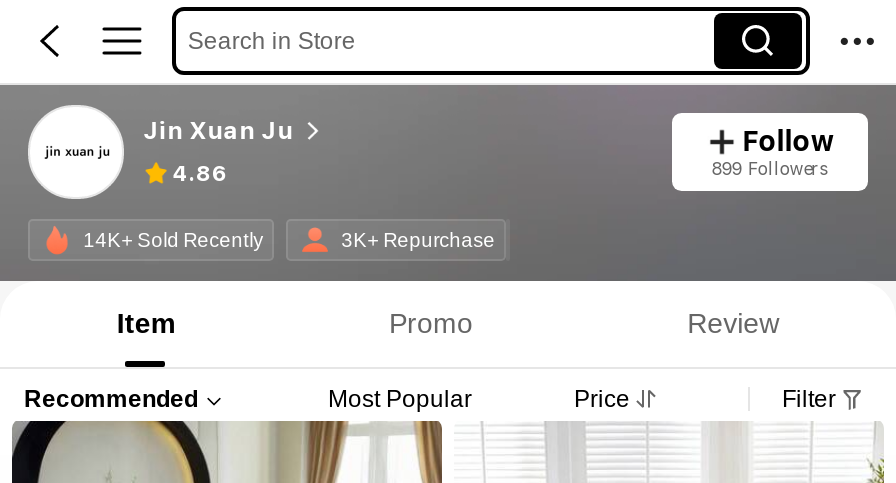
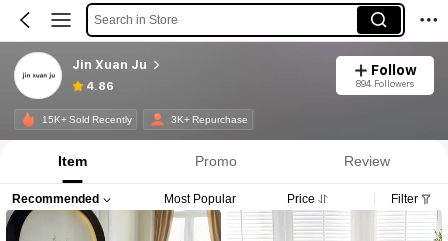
- 899 Followers
+ 894 Followers

- 14K+ Sold Recently
+ 15K+ Sold Recently
